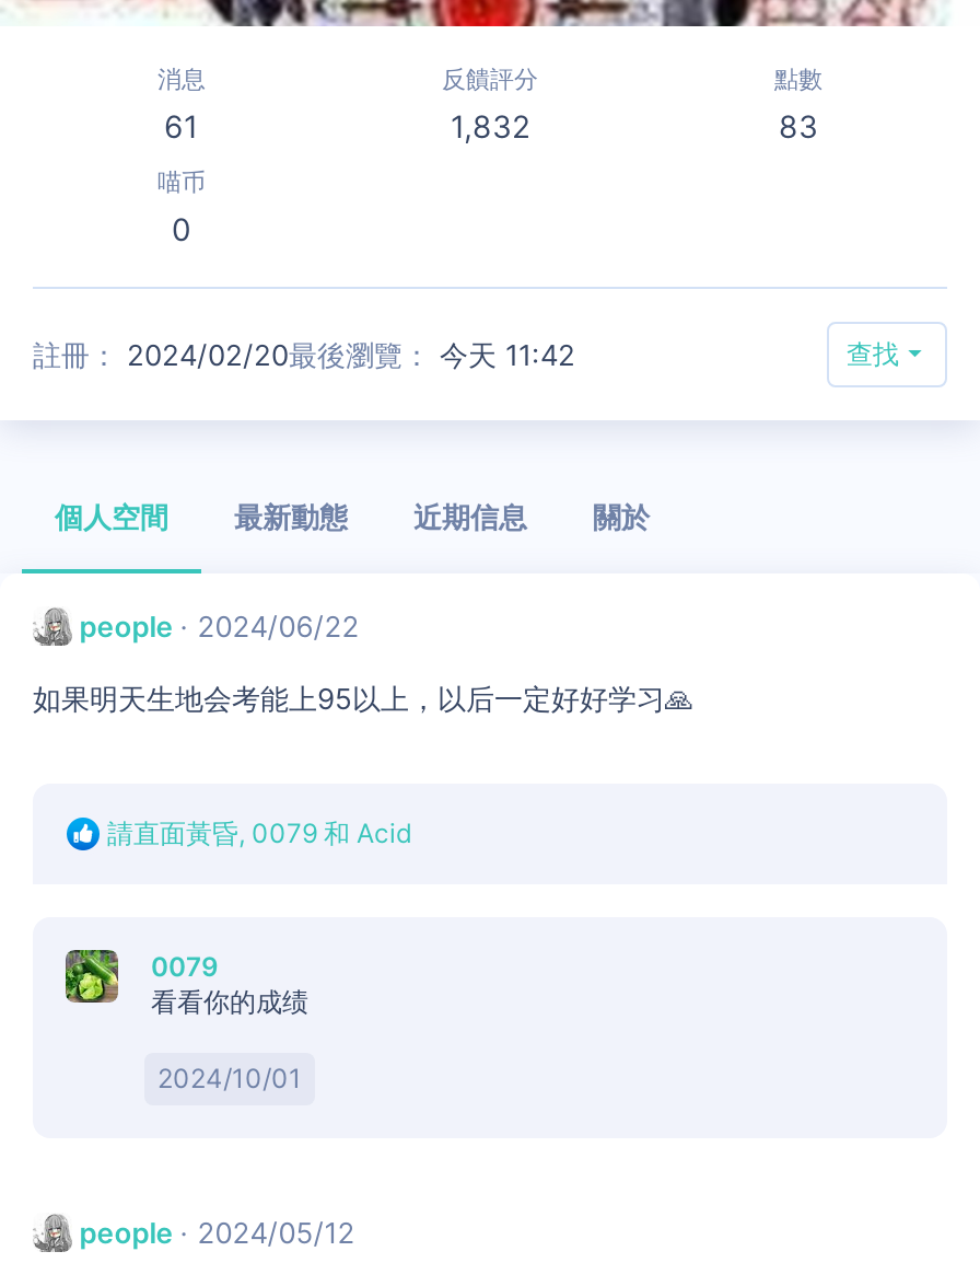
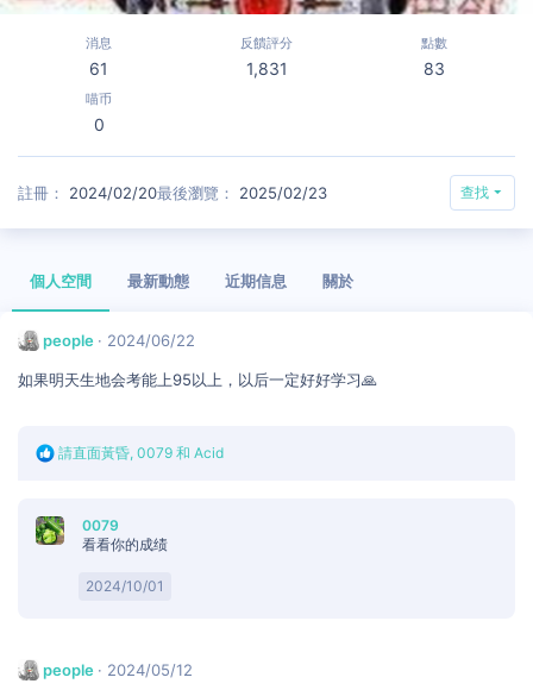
- 1,832
+ 1,831

- 註冊 2024/02/20最後瀏覽 今天 11:42
+ 註冊 2024/02/20最後瀏覽 2025/02/23
